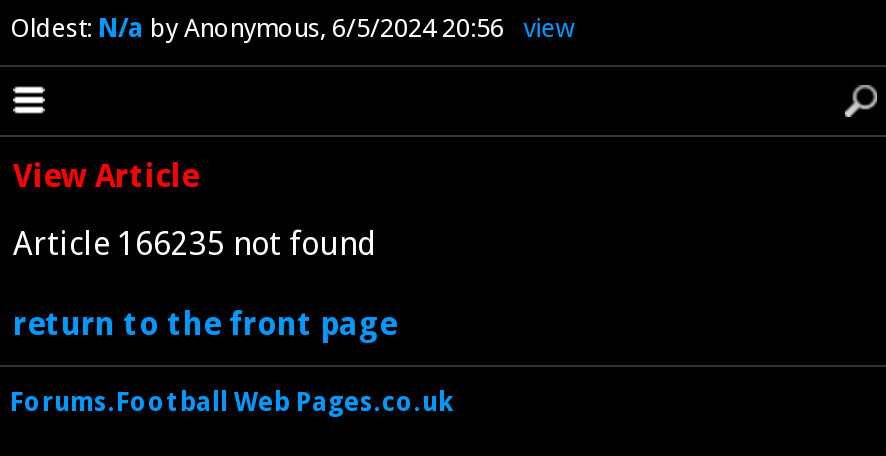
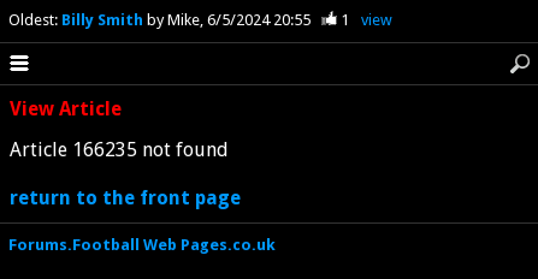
- Oldest: N/a by Anonymous 6/5/2024 20:56
+ Oldest: Billy Smith by Mike 6/5/2024 20:55
+ 1
